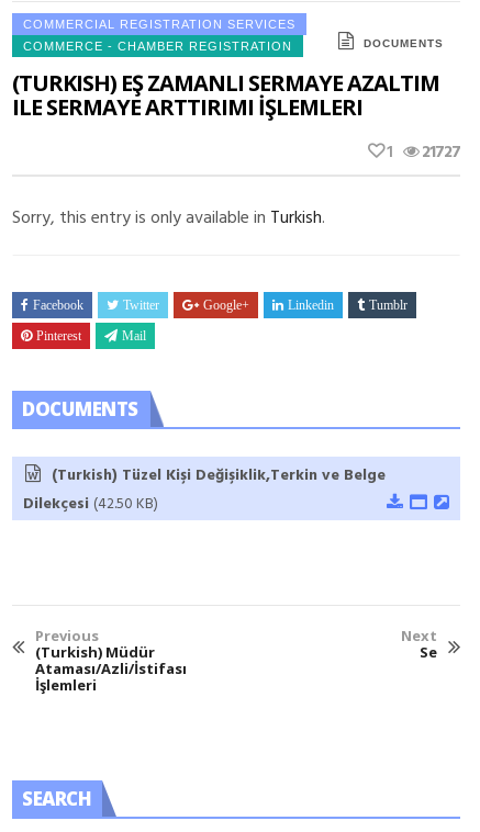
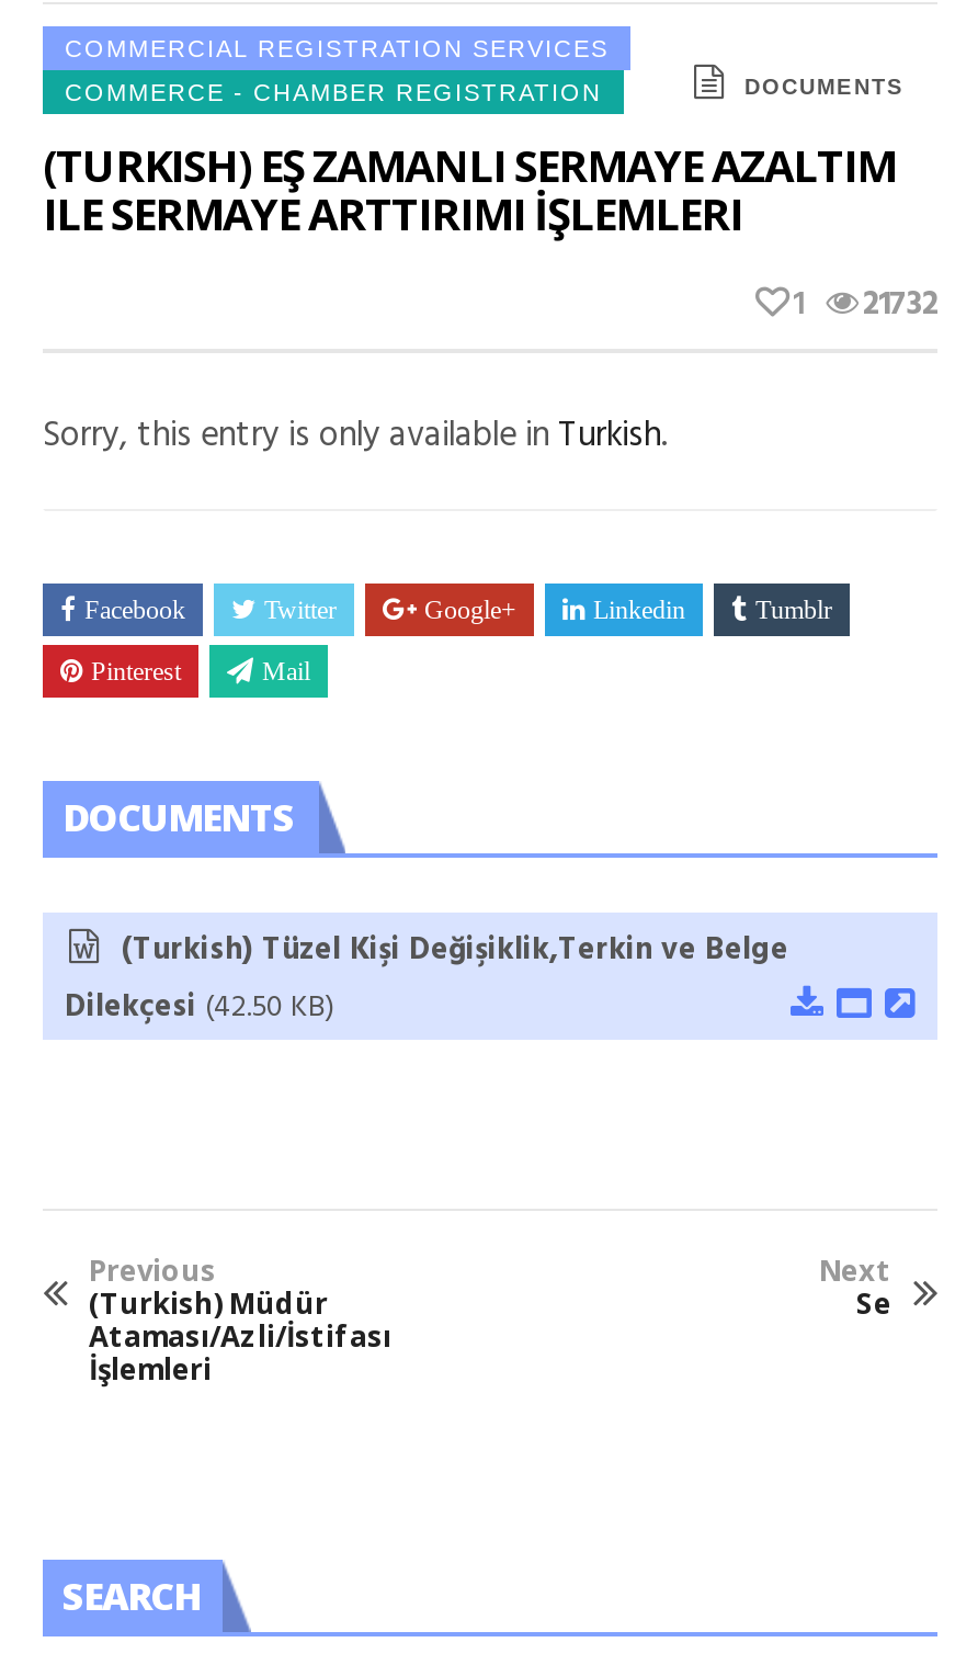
- 1 21727
+ 1 21732
